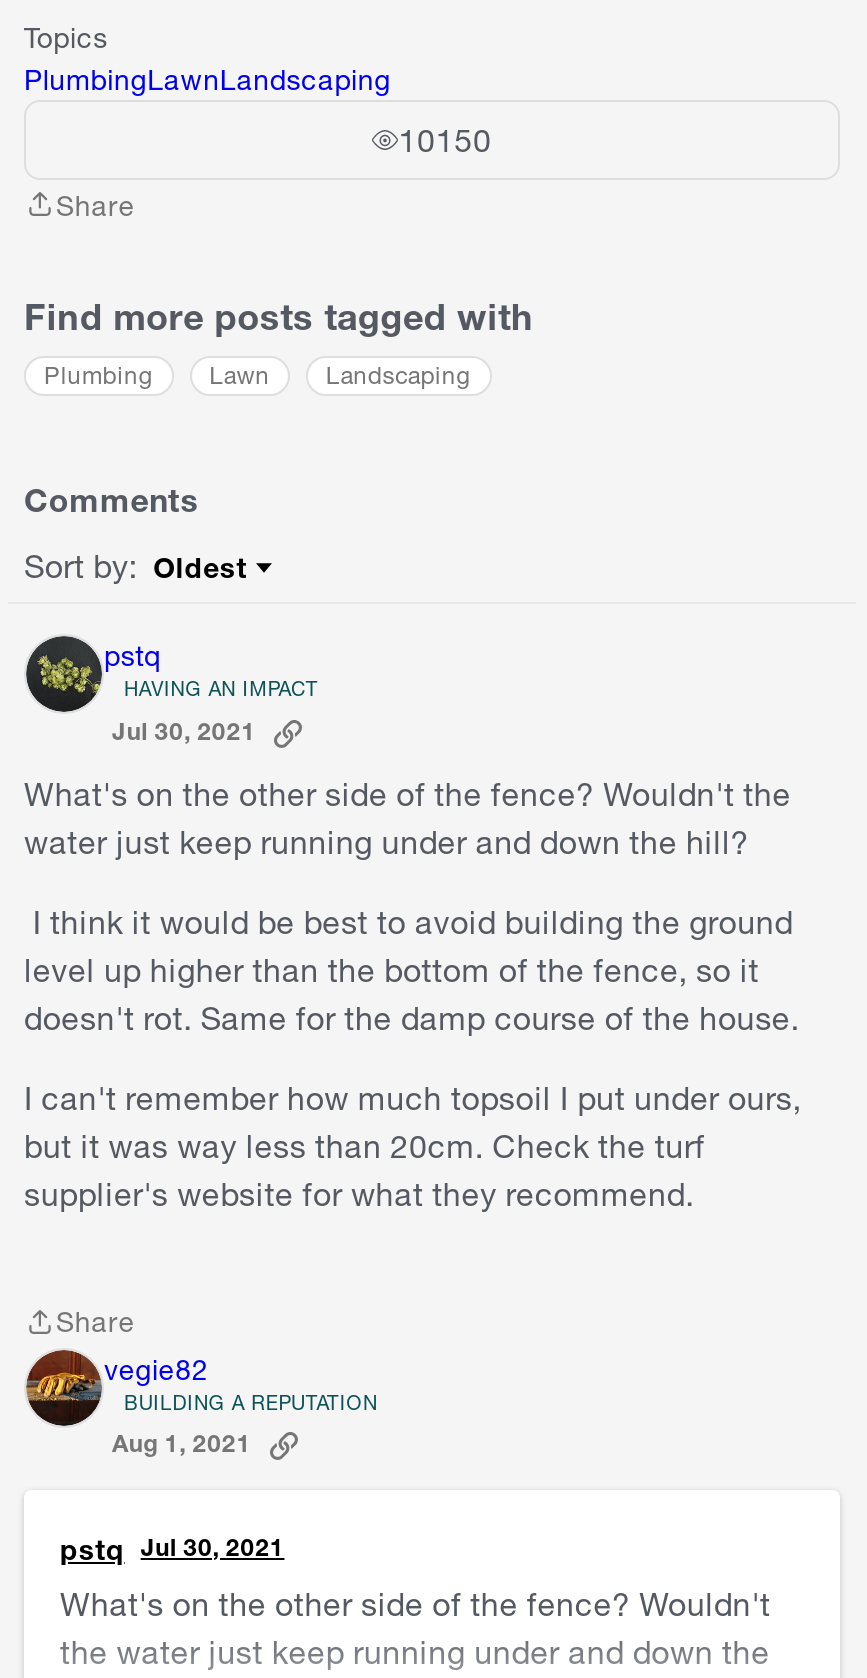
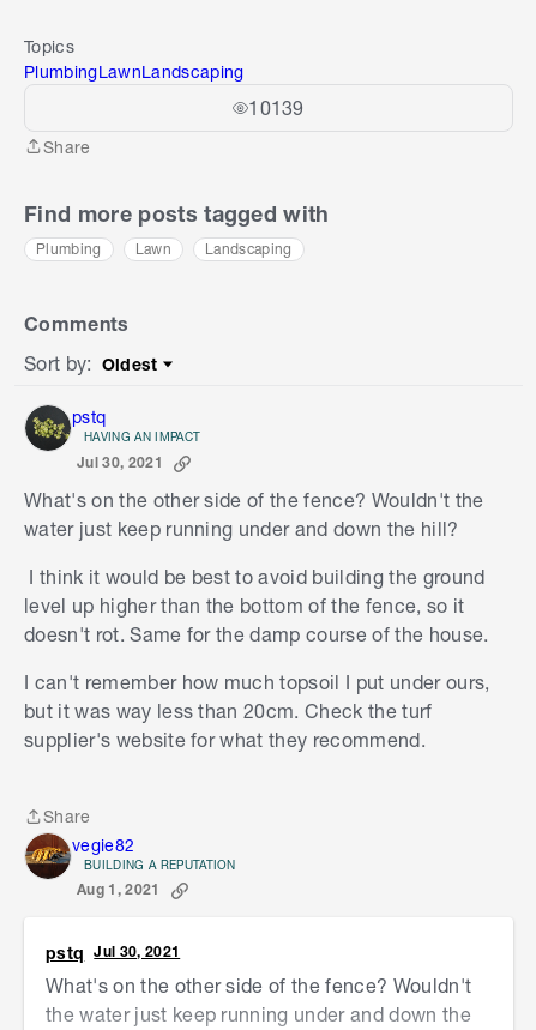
- 10150
+ 10139
